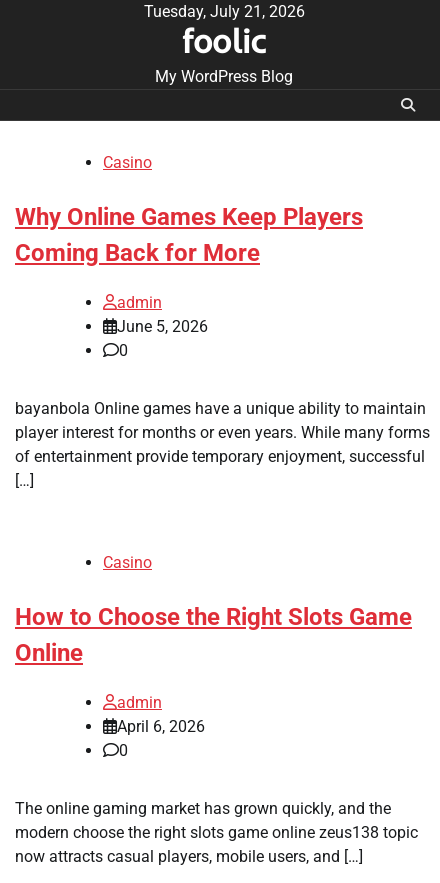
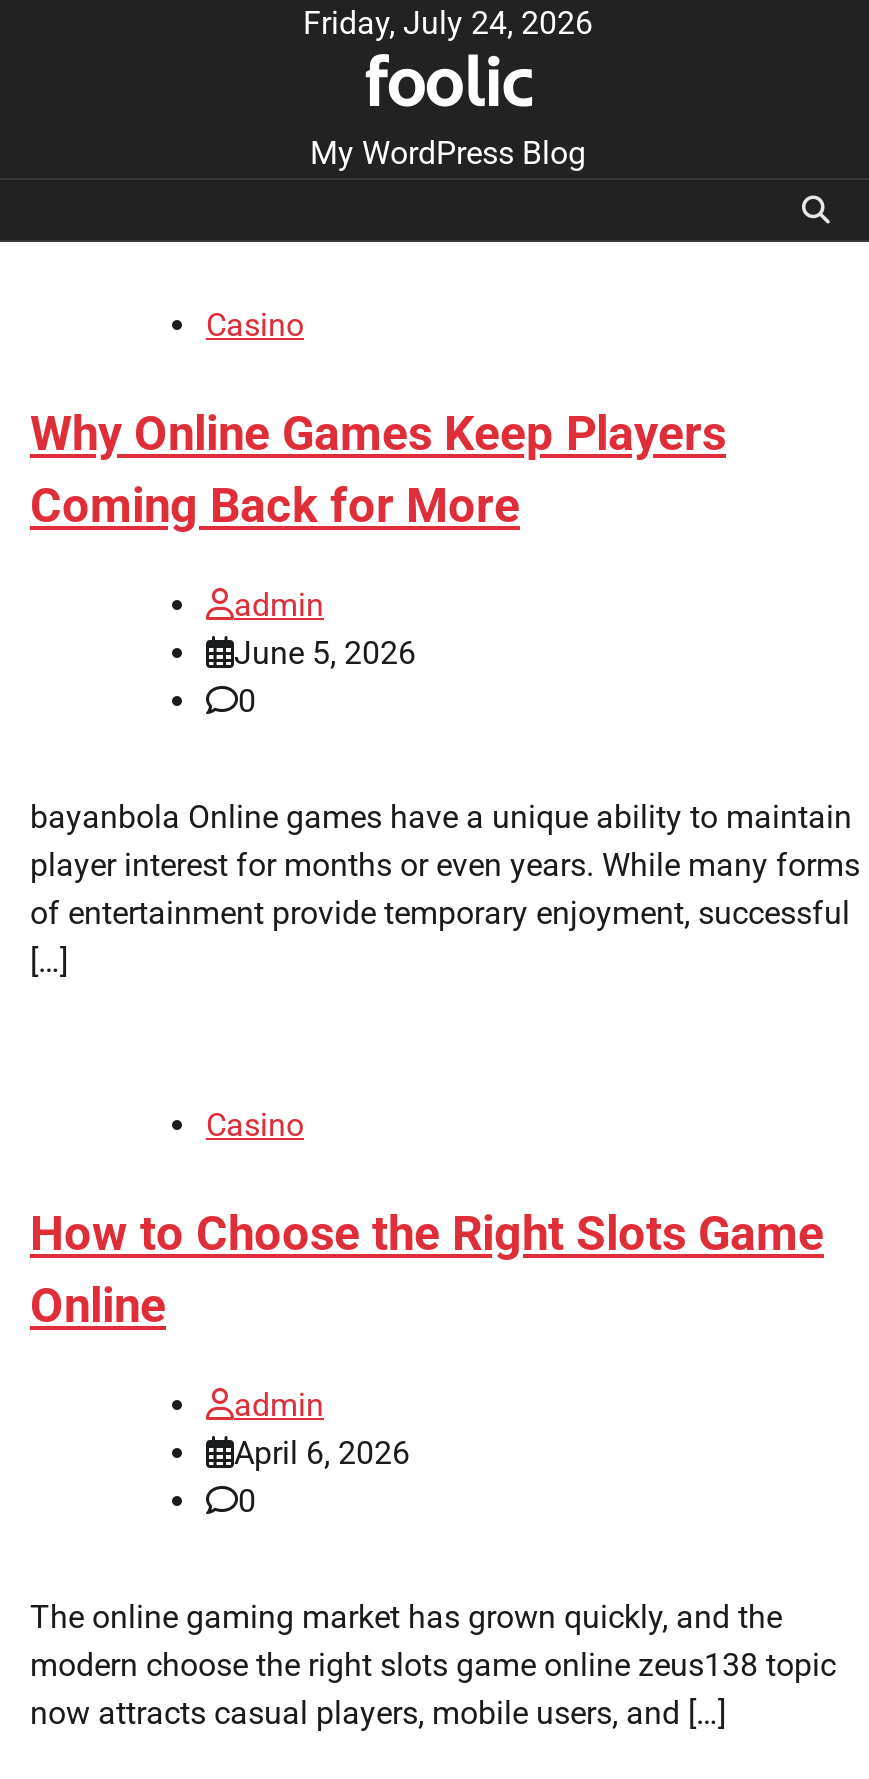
- Tuesday, July 21, 2026
+ Friday, July 24, 2026
